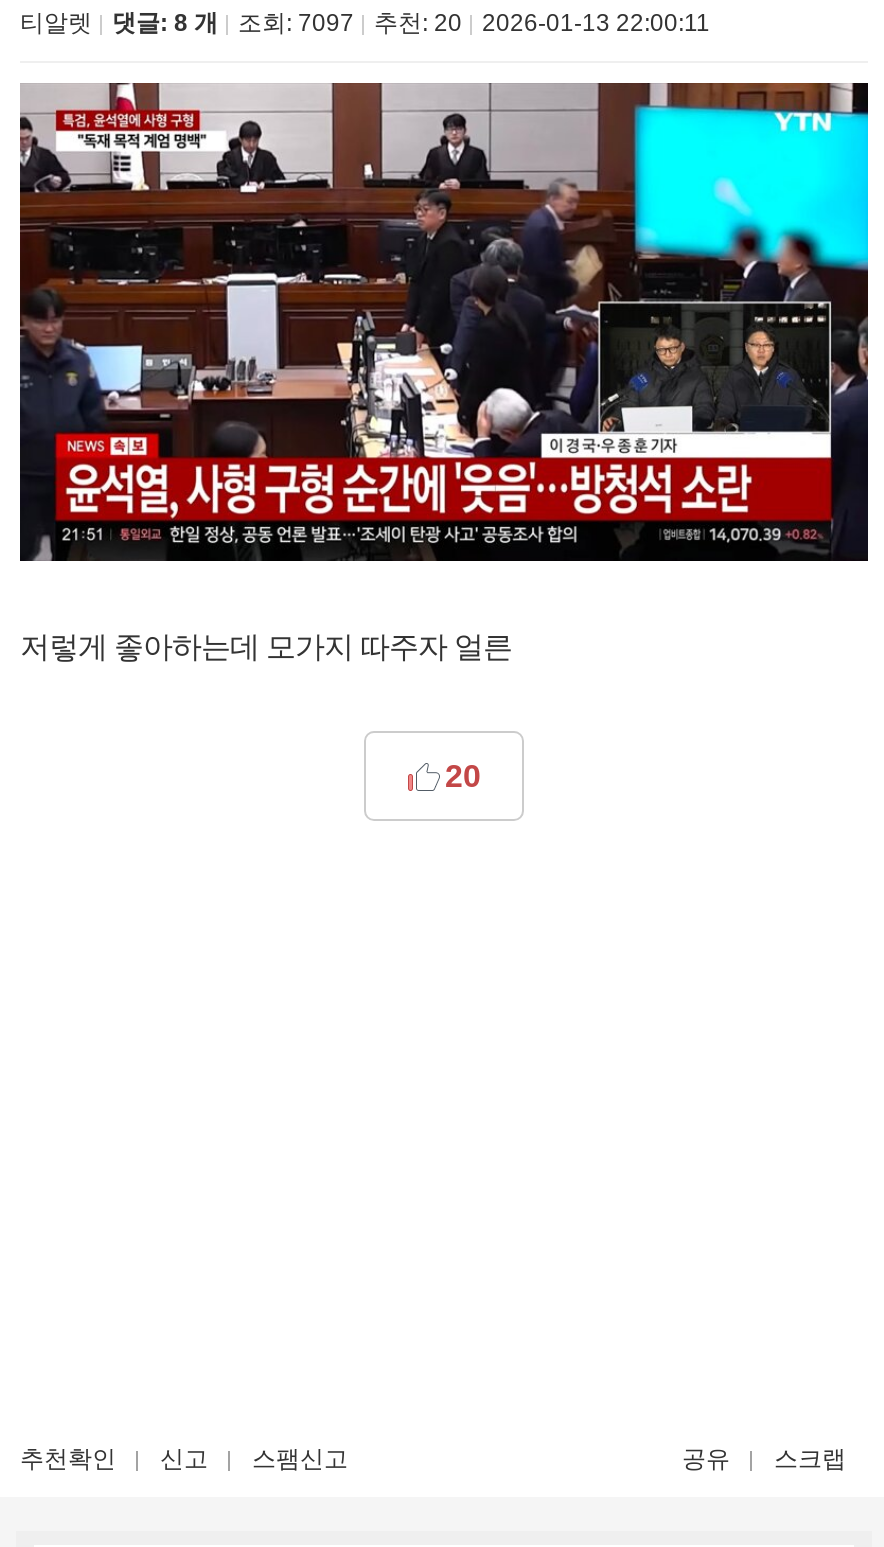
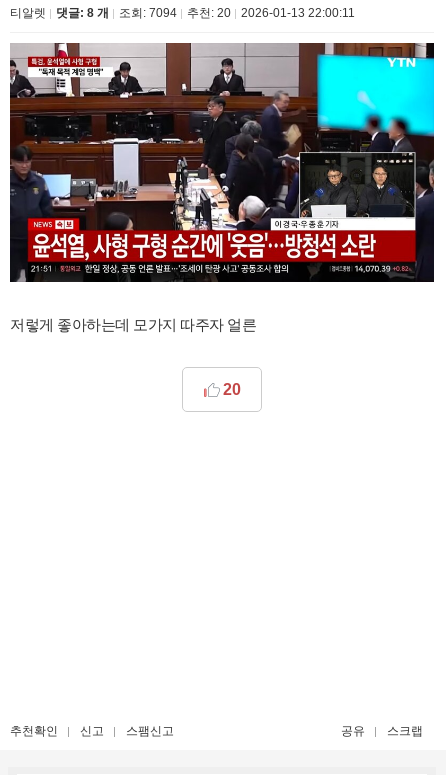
- 티알렛 댓글: 8 개 조회: 7097 추천: 20 2026-01-13 22:00:11
+ 티알렛 댓글: 8 개 조회: 7094 추천: 20 2026-01-13 22:00:11
